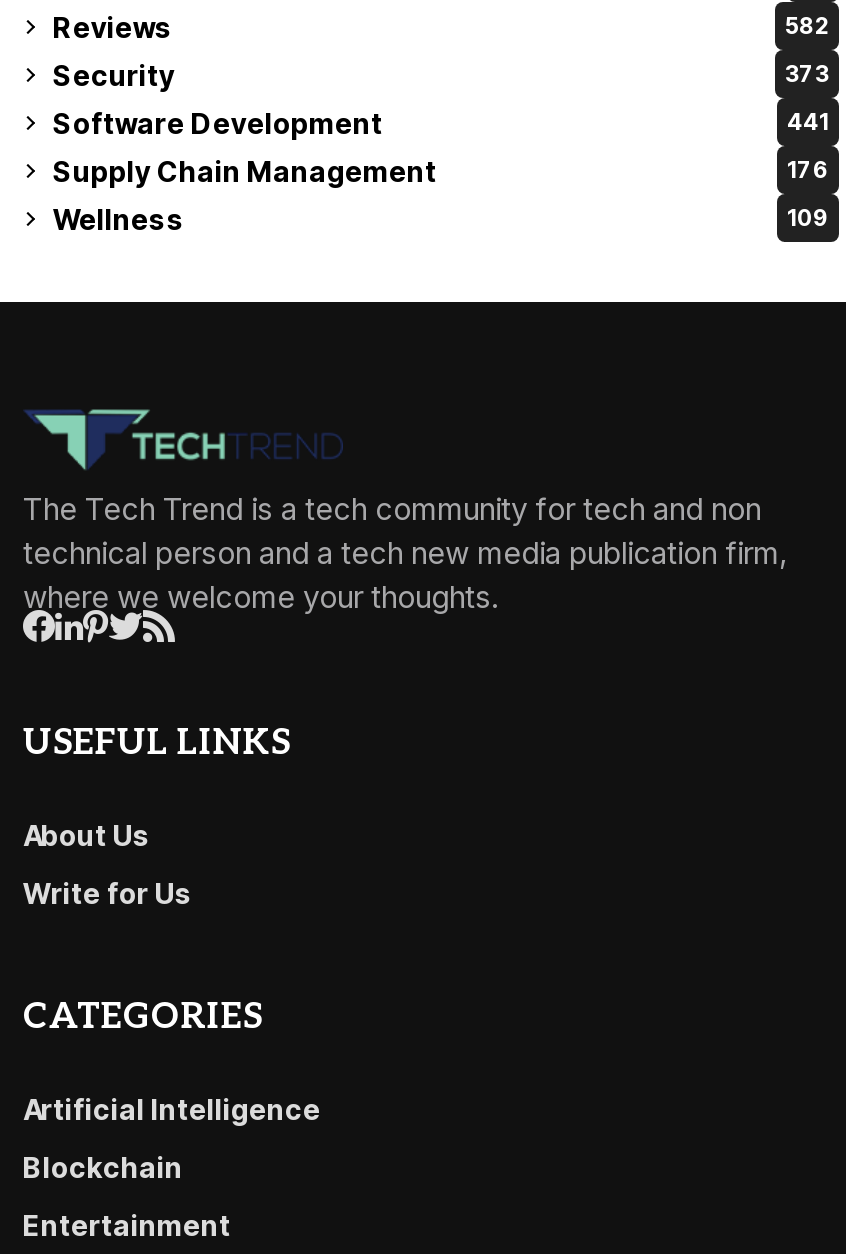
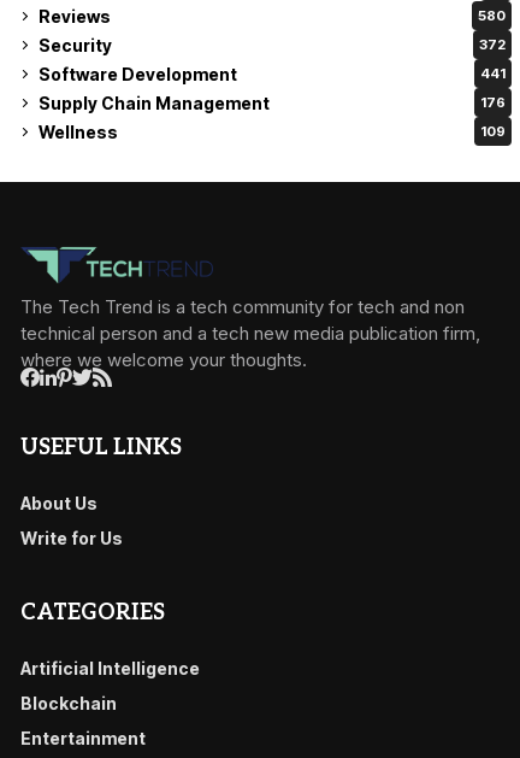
- 582
+ 580

- 373
+ 372
